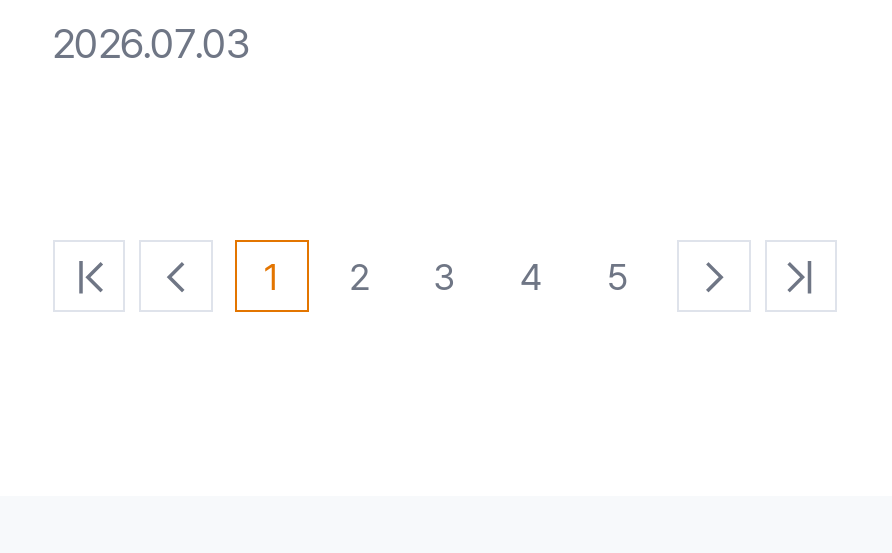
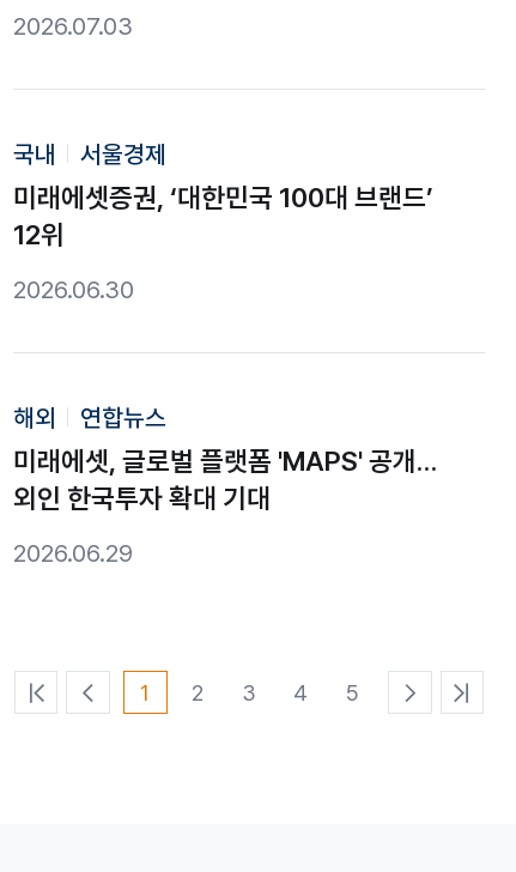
+ 국내
+ 서울경제
+ 미래에셋증권, ‘대한민국 100대 브랜드’
+ 12위
+ 2026.06.30

+ 해외
+ 연합뉴스
+ 미래에셋, 글로벌 플랫폼 'MAPS' 공개…
+ 외인 한국투자 확대 기대
+ 2026.06.29
